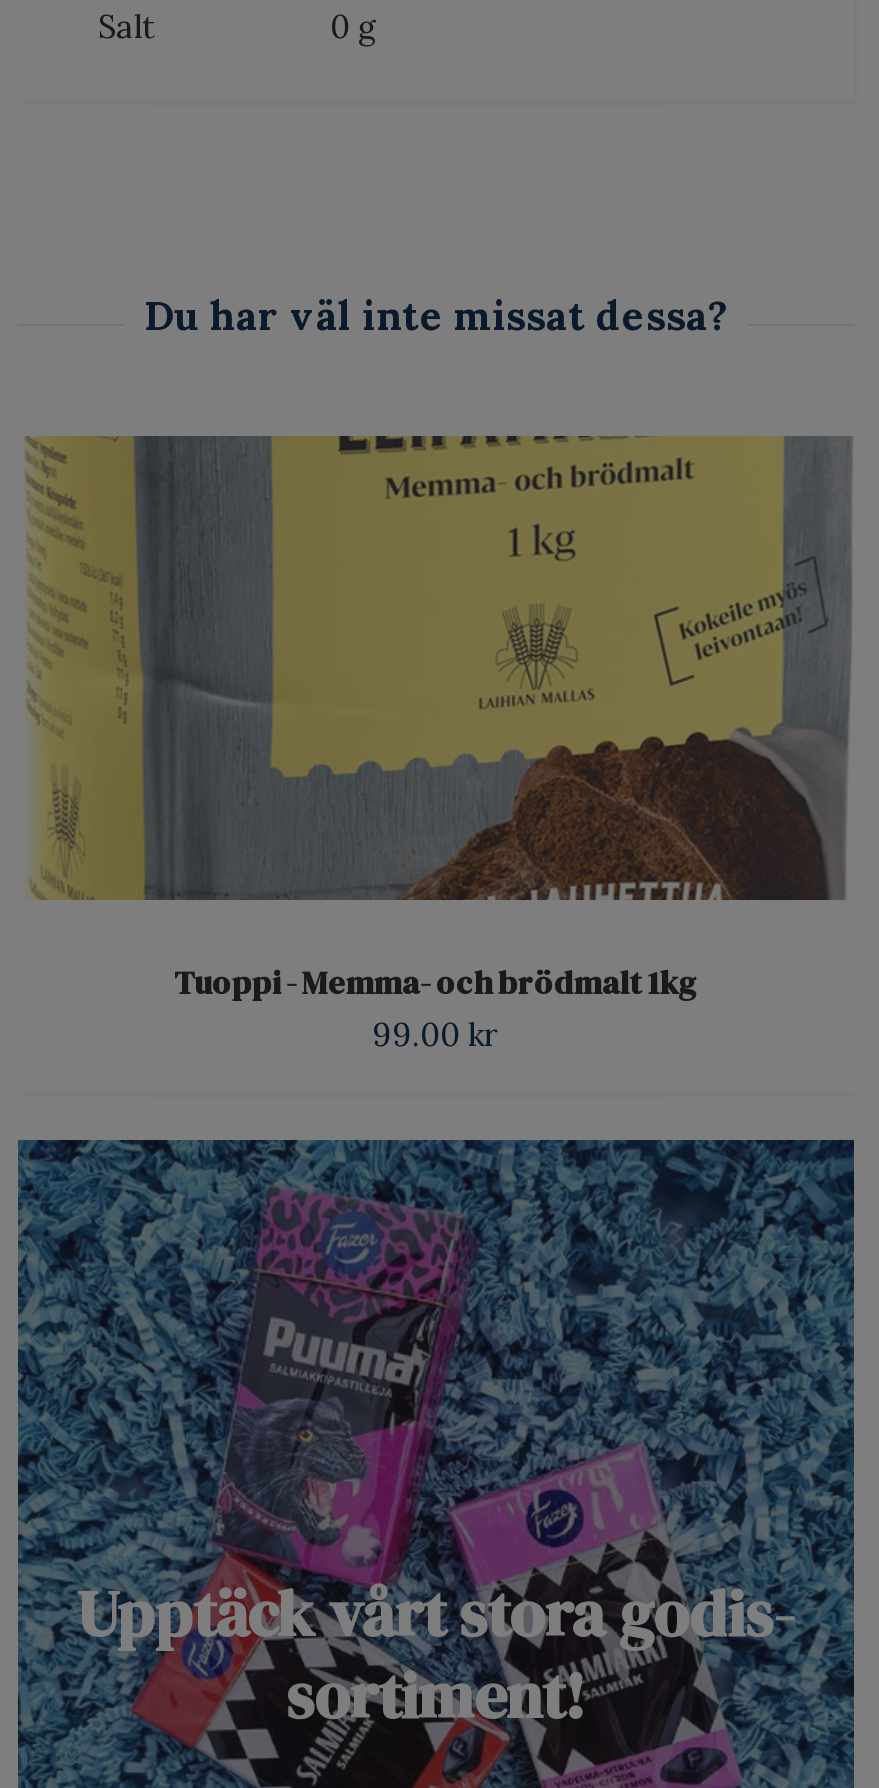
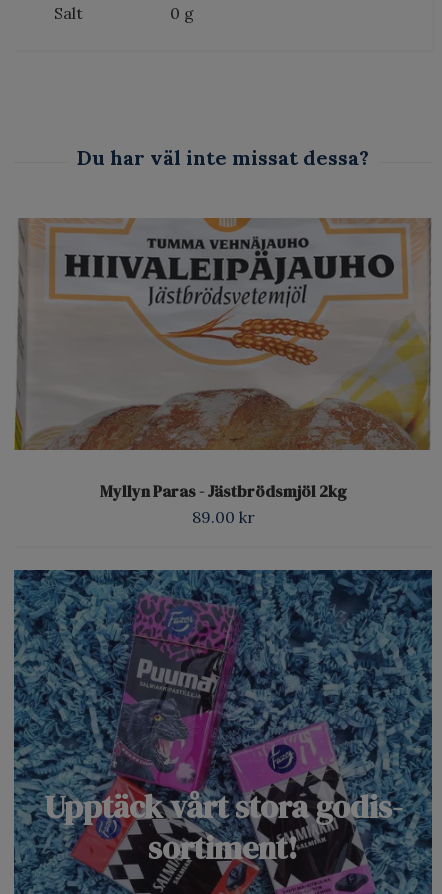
- [image]
- Tuoppi - Memma- och brödmalt 1kg
- 99.00 kr
+ [image]
+ Myllyn Paras - Jästbrödsmjöl 2kg
+ 89.00 kr
